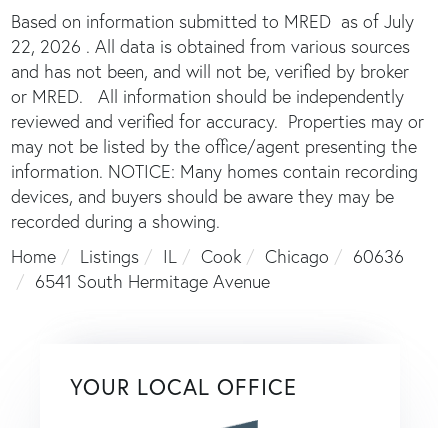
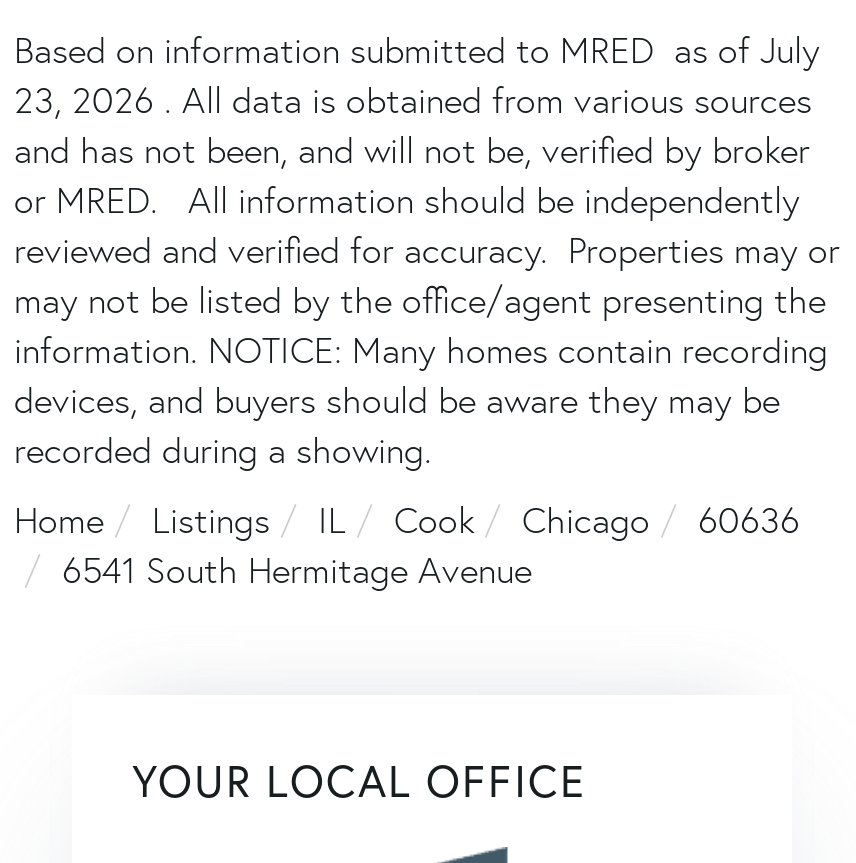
- 22, 2026 . All data is obtained from various sources
+ 23, 2026 . All data is obtained from various sources
